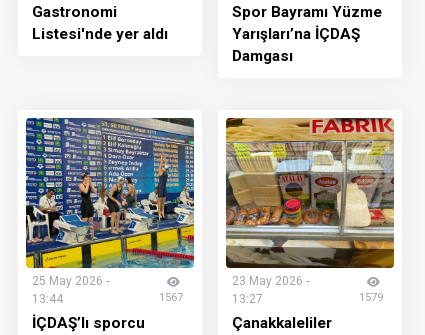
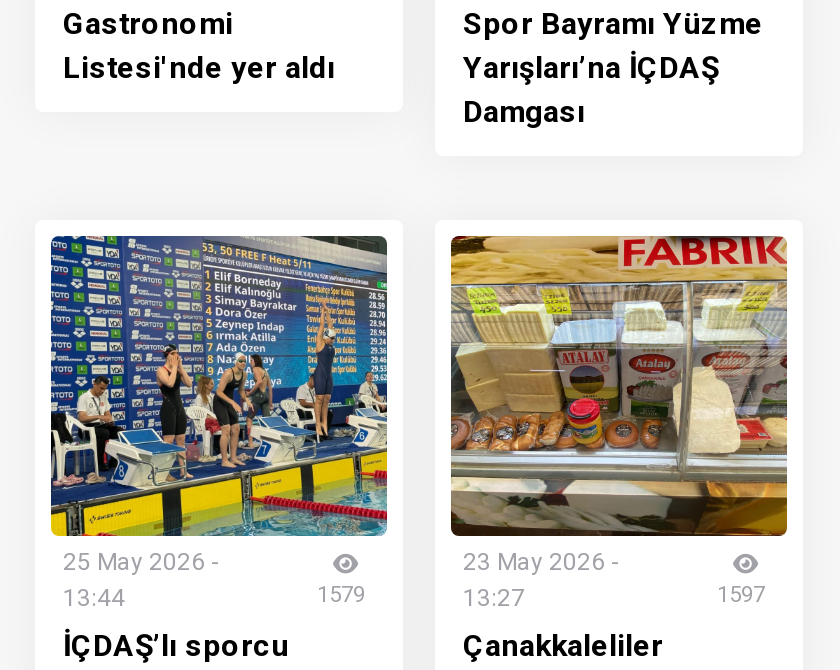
- 1567
+ 1579

- 1579
+ 1597
